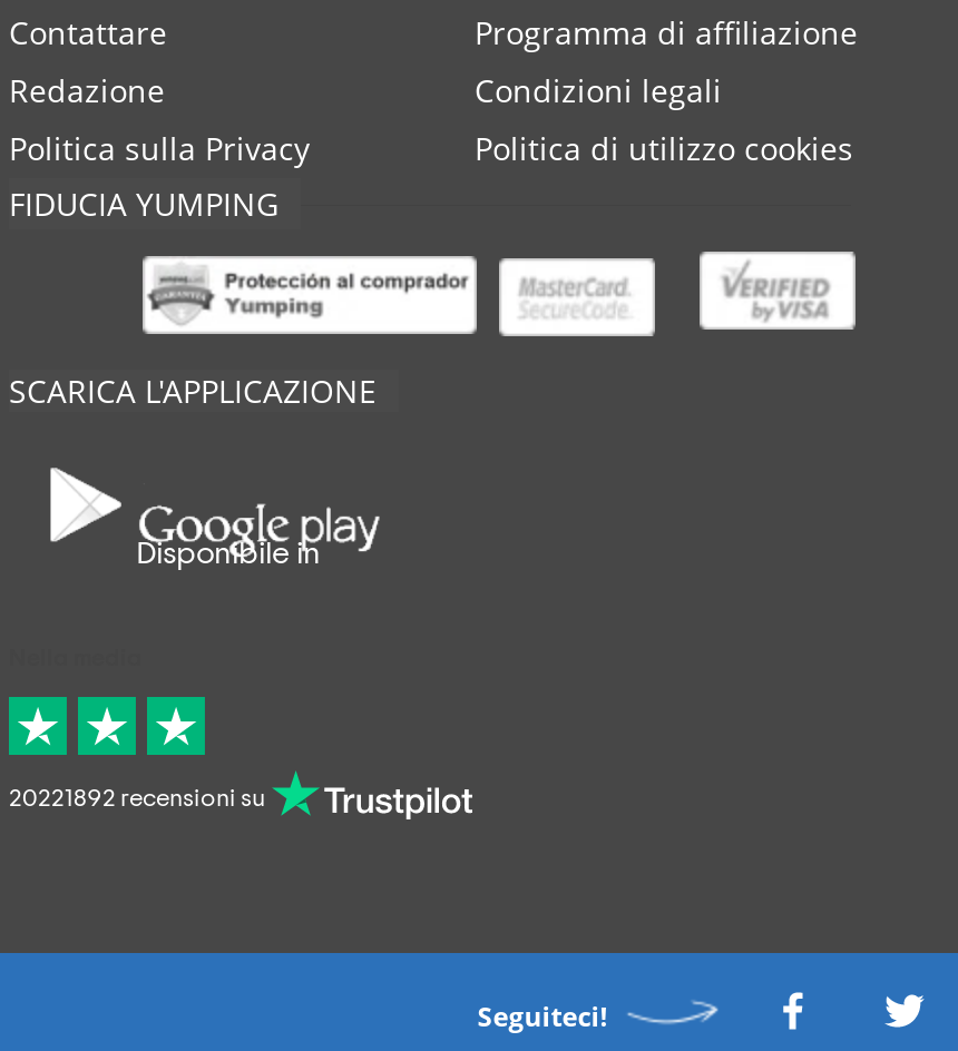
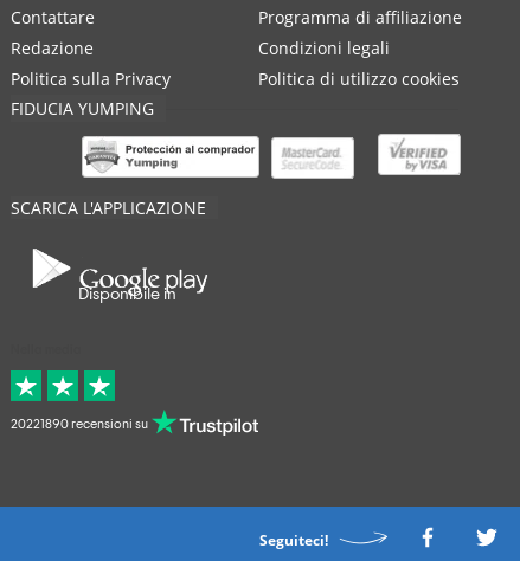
- 20221892 recensioni su
+ 20221890 recensioni su
